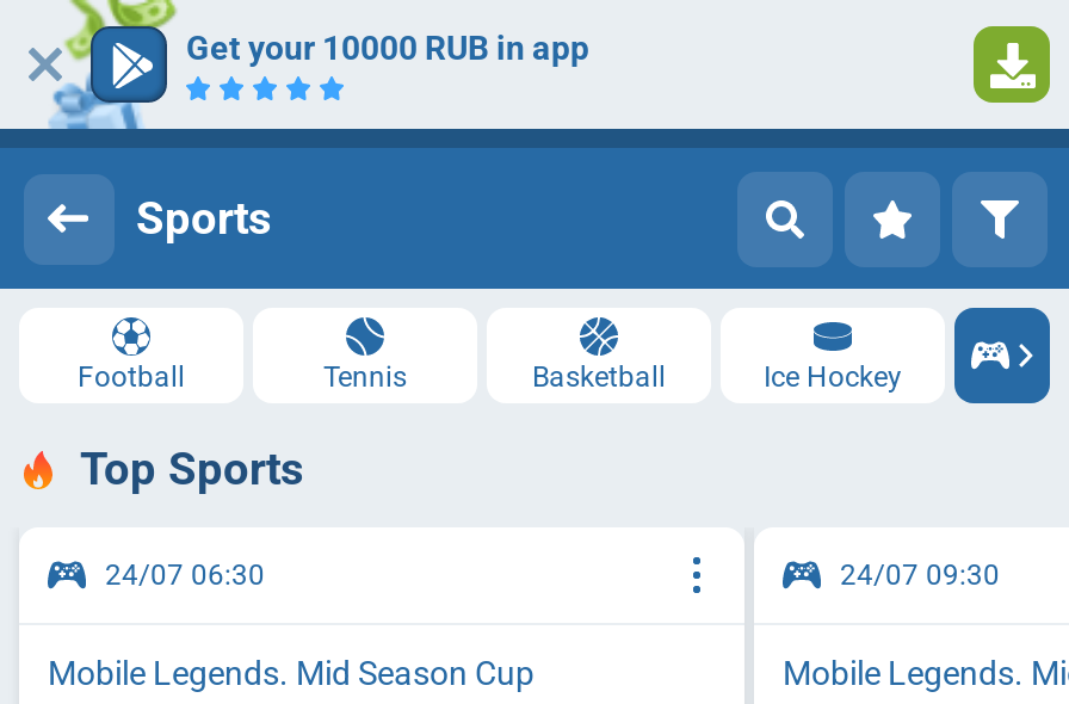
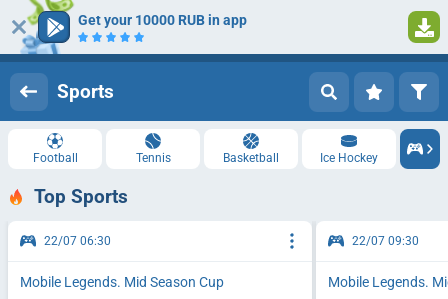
- 24/07 06:30
+ 22/07 06:30

- 24/07 09:30
+ 22/07 09:30
